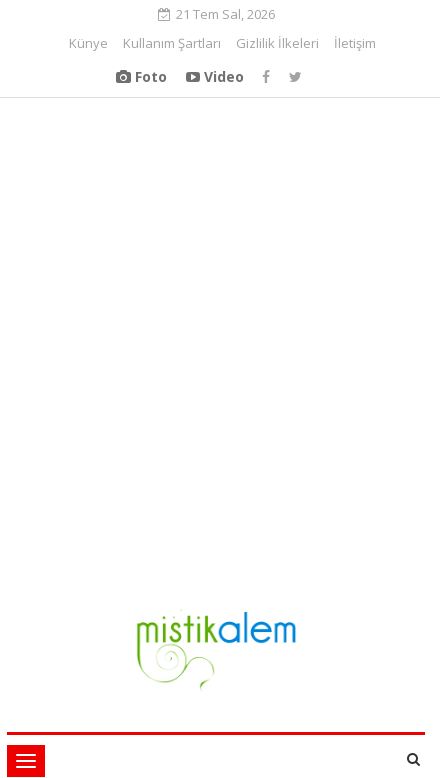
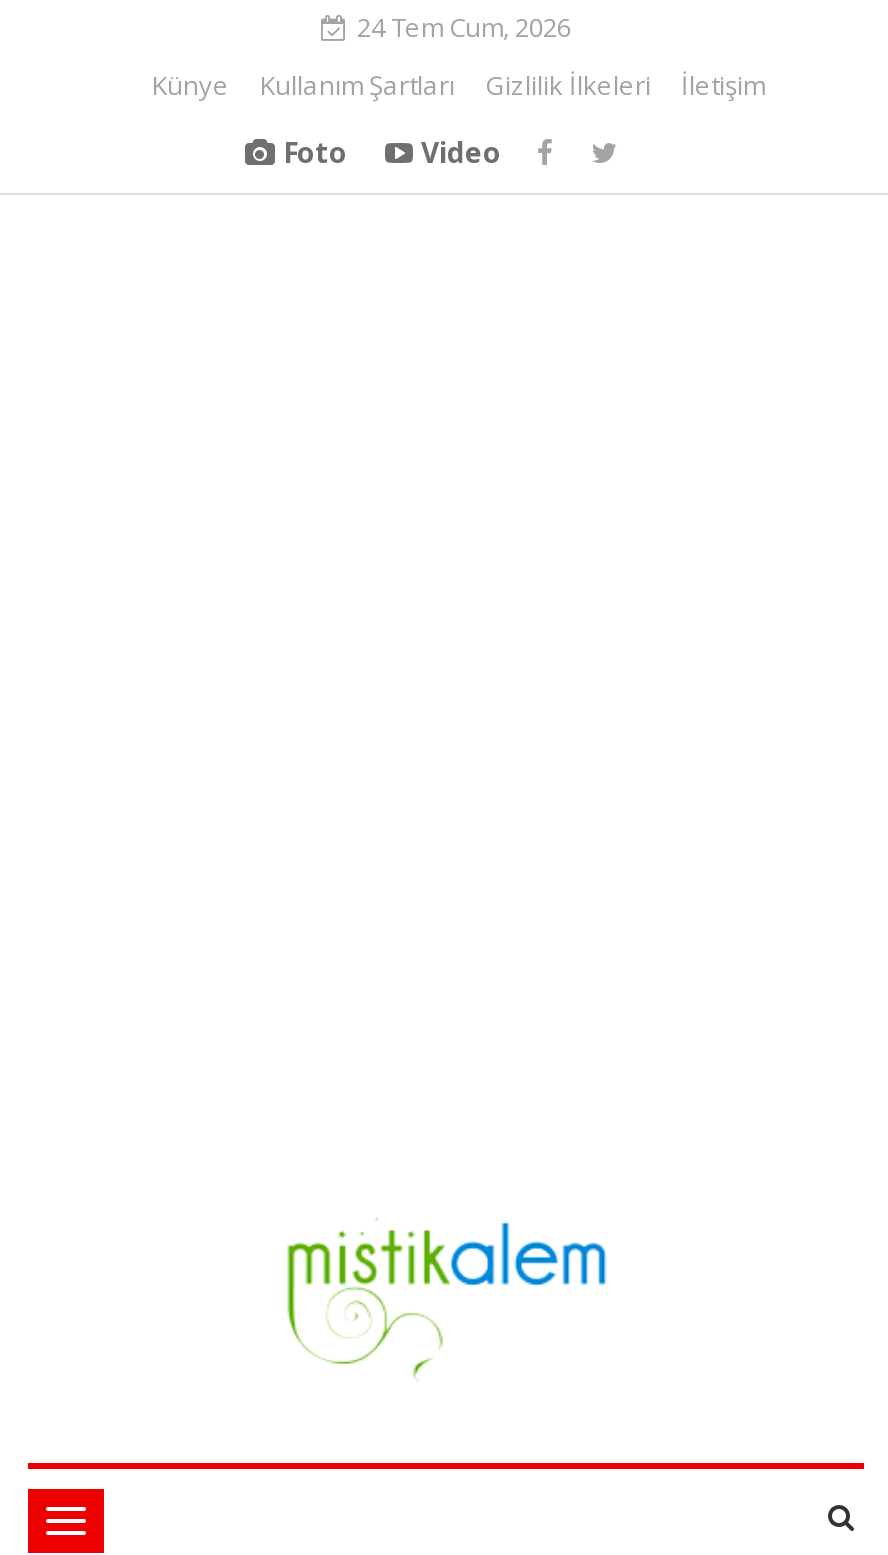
- 21 Tem Sal, 2026
+ 24 Tem Cum, 2026
